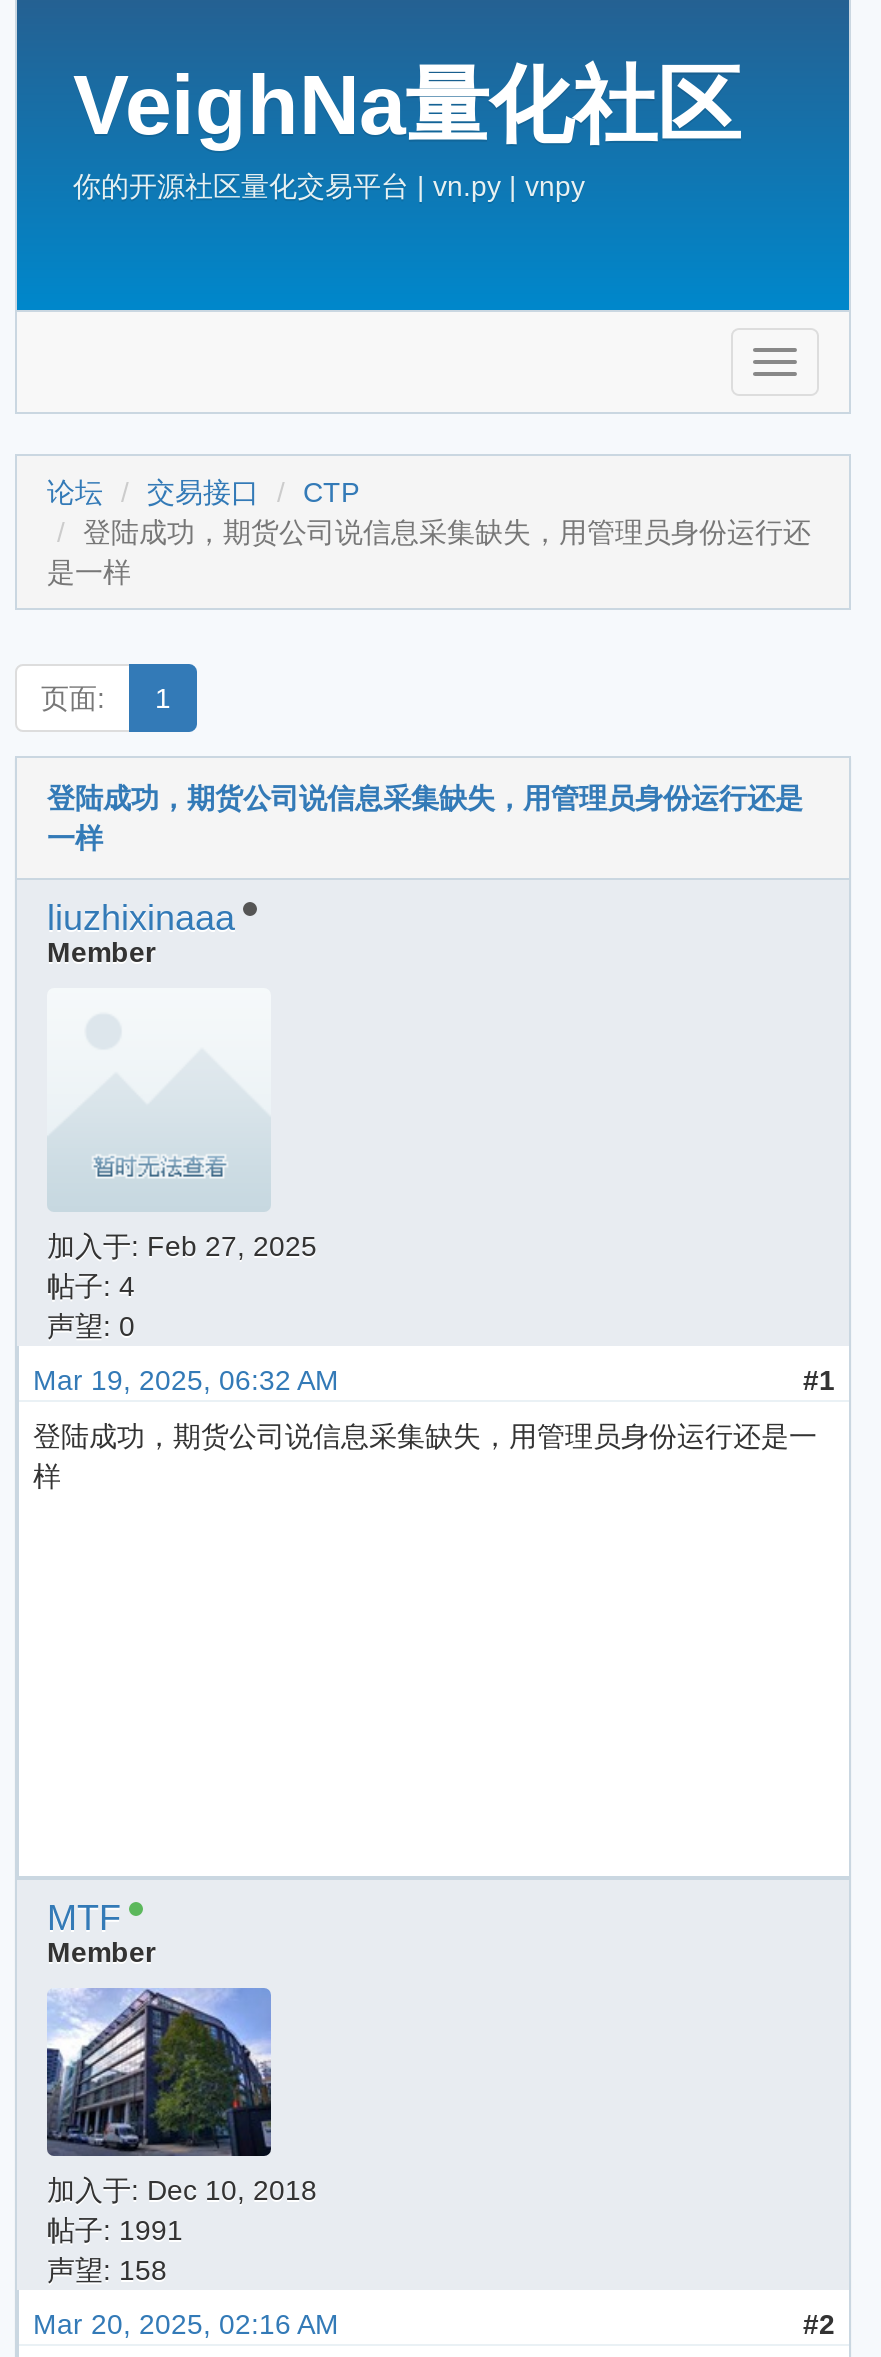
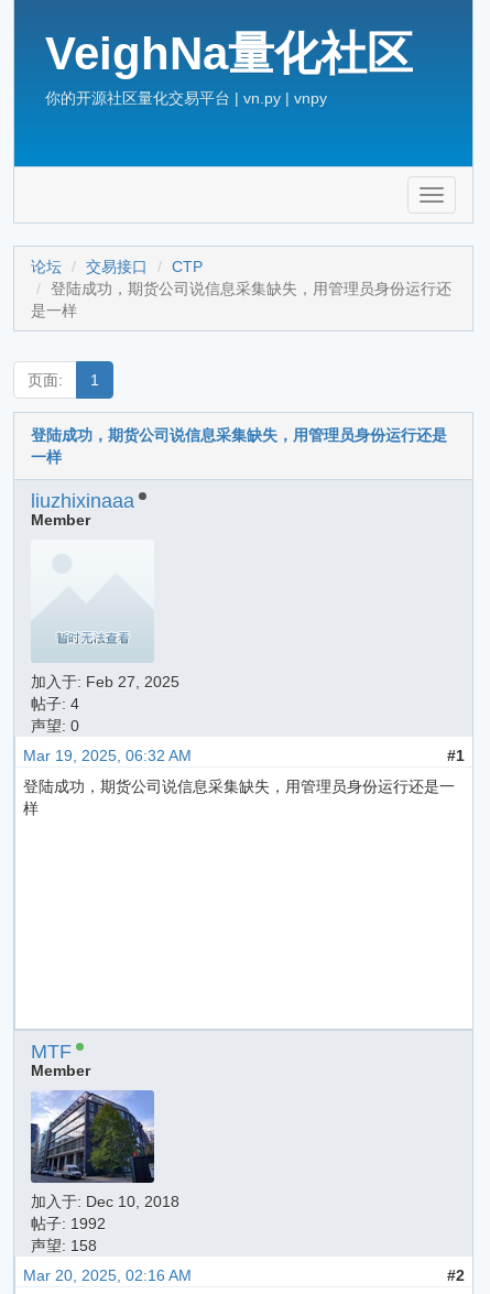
- 帖子: 1991
+ 帖子: 1992
